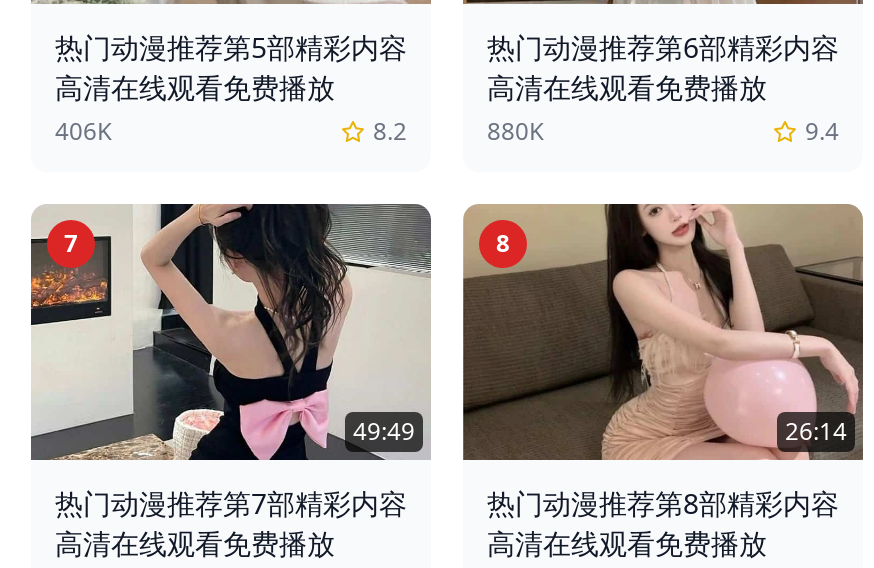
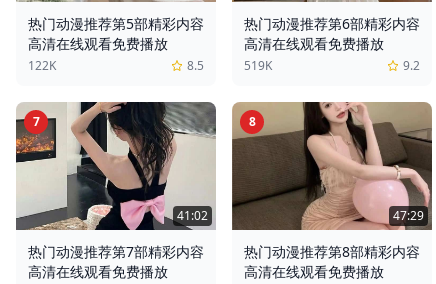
- 406K
- 8.2
+ 122K
+ 8.5

- 880K
- 9.4
+ 519K
+ 9.2

- 49:49
+ 41:02

- 26:14
+ 47:29
